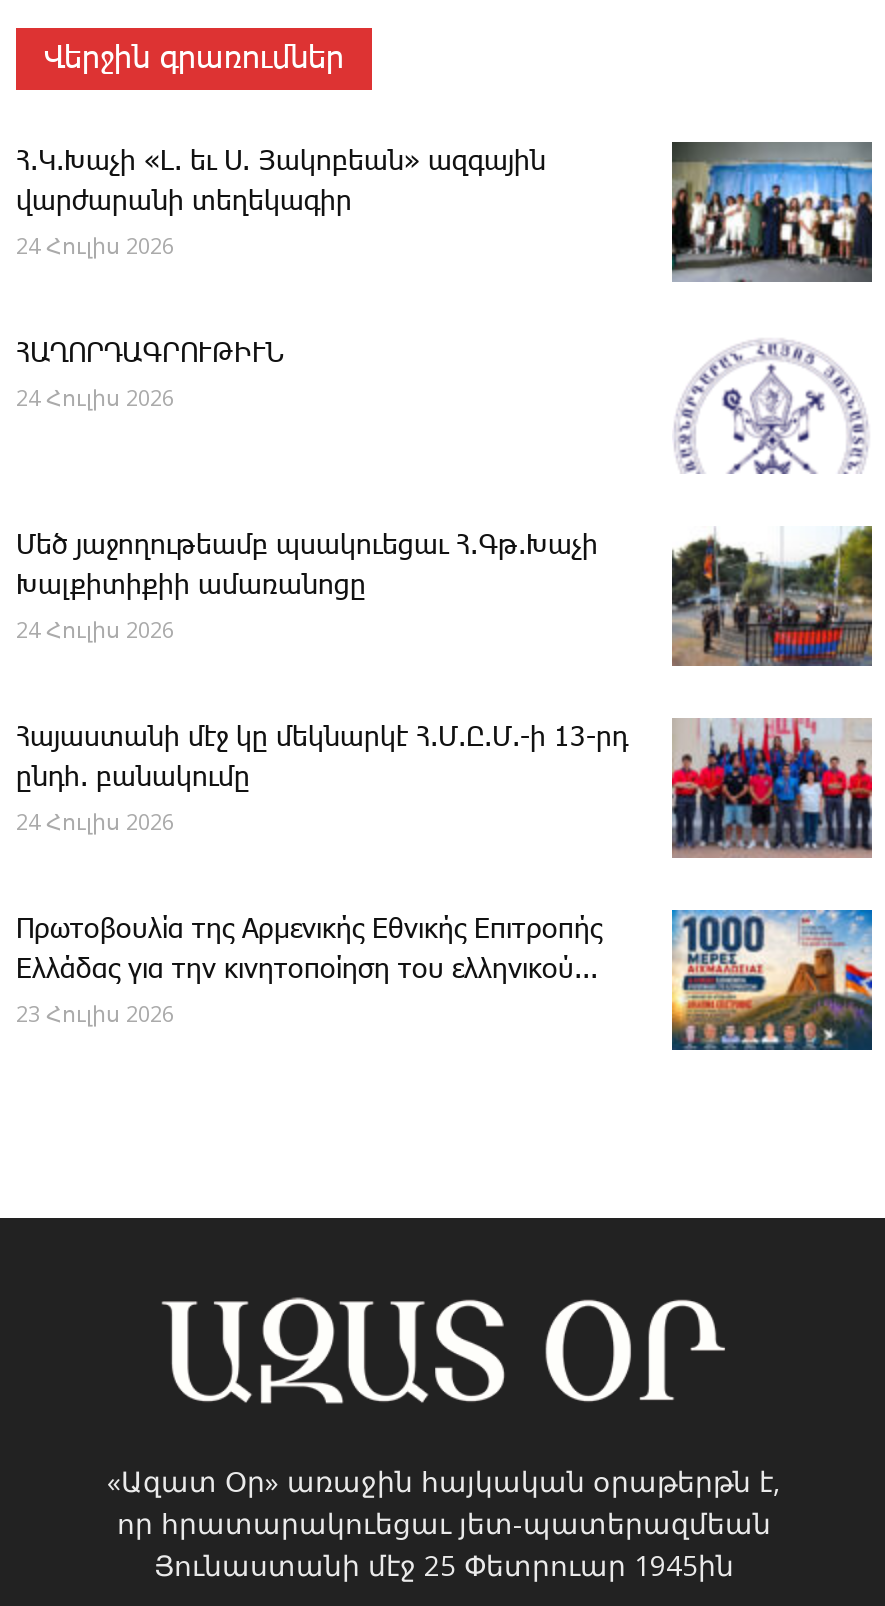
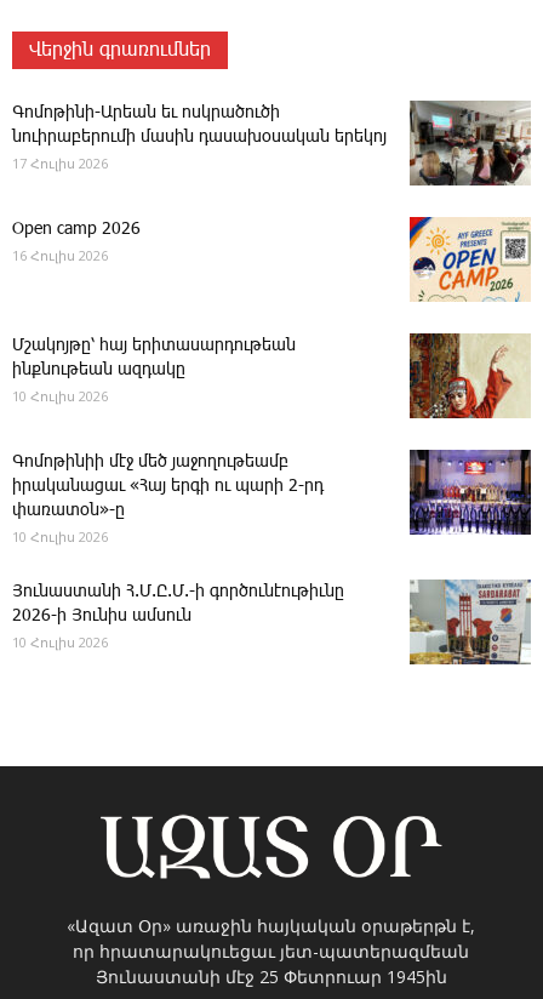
- Հ.Կ.Խաչի «Լ. եւ Ս. Յակոբեան» ազգային
- վարժարանի տեղեկագիր
+ Գոմոթինի-Արեան եւ ոսկրածուծի
+ նուիրաբերումի մասին դասախօսական երեկոյ

- [image]
+ [image]

- 24 Հուլիս 2026
+ 17 Հուլիս 2026

- ՀԱՂՈՐԴԱԳՐՈՒԹԻՒՆ
+ Open camp 2026

- [image]
+ [image]

- 24 Հուլիս 2026
+ 16 Հուլիս 2026

- Մեծ յաջողութեամբ պսակուեցաւ Հ.Գթ.Խաչի
- Խալքիտիքիի ամառանոցը
+ Մշակոյթը՝ հայ երիտասարդութեան
+ ինքնութեան ազդակը

- [image]
+ [image]

- 24 Հուլիս 2026
+ 10 Հուլիս 2026

- Հայաստանի մէջ կը մեկնարկէ Հ.Մ.Ը.Մ.-ի 13-րդ
- ընդհ. բանակումը
+ Գոմոթինիի մէջ մեծ յաջողութեամբ
+ իրականացաւ «Հայ երգի ու պարի 2-րդ
+ փառատօն»-ը

- [image]
+ [image]

- 24 Հուլիս 2026
+ 10 Հուլիս 2026

- Πρωτοβουλία της Αρμενικής Εθνικής Επιτροπής
- Ελλάδας για την κινητοποίηση του ελληνικού...
+ Յունաստանի Հ.Մ.Ը.Մ.-ի գործունէութիւնը
+ 2026-ի Յունիս ամսուն

- [image]
+ [image]

- 23 Հուլիս 2026
+ 10 Հուլիս 2026
